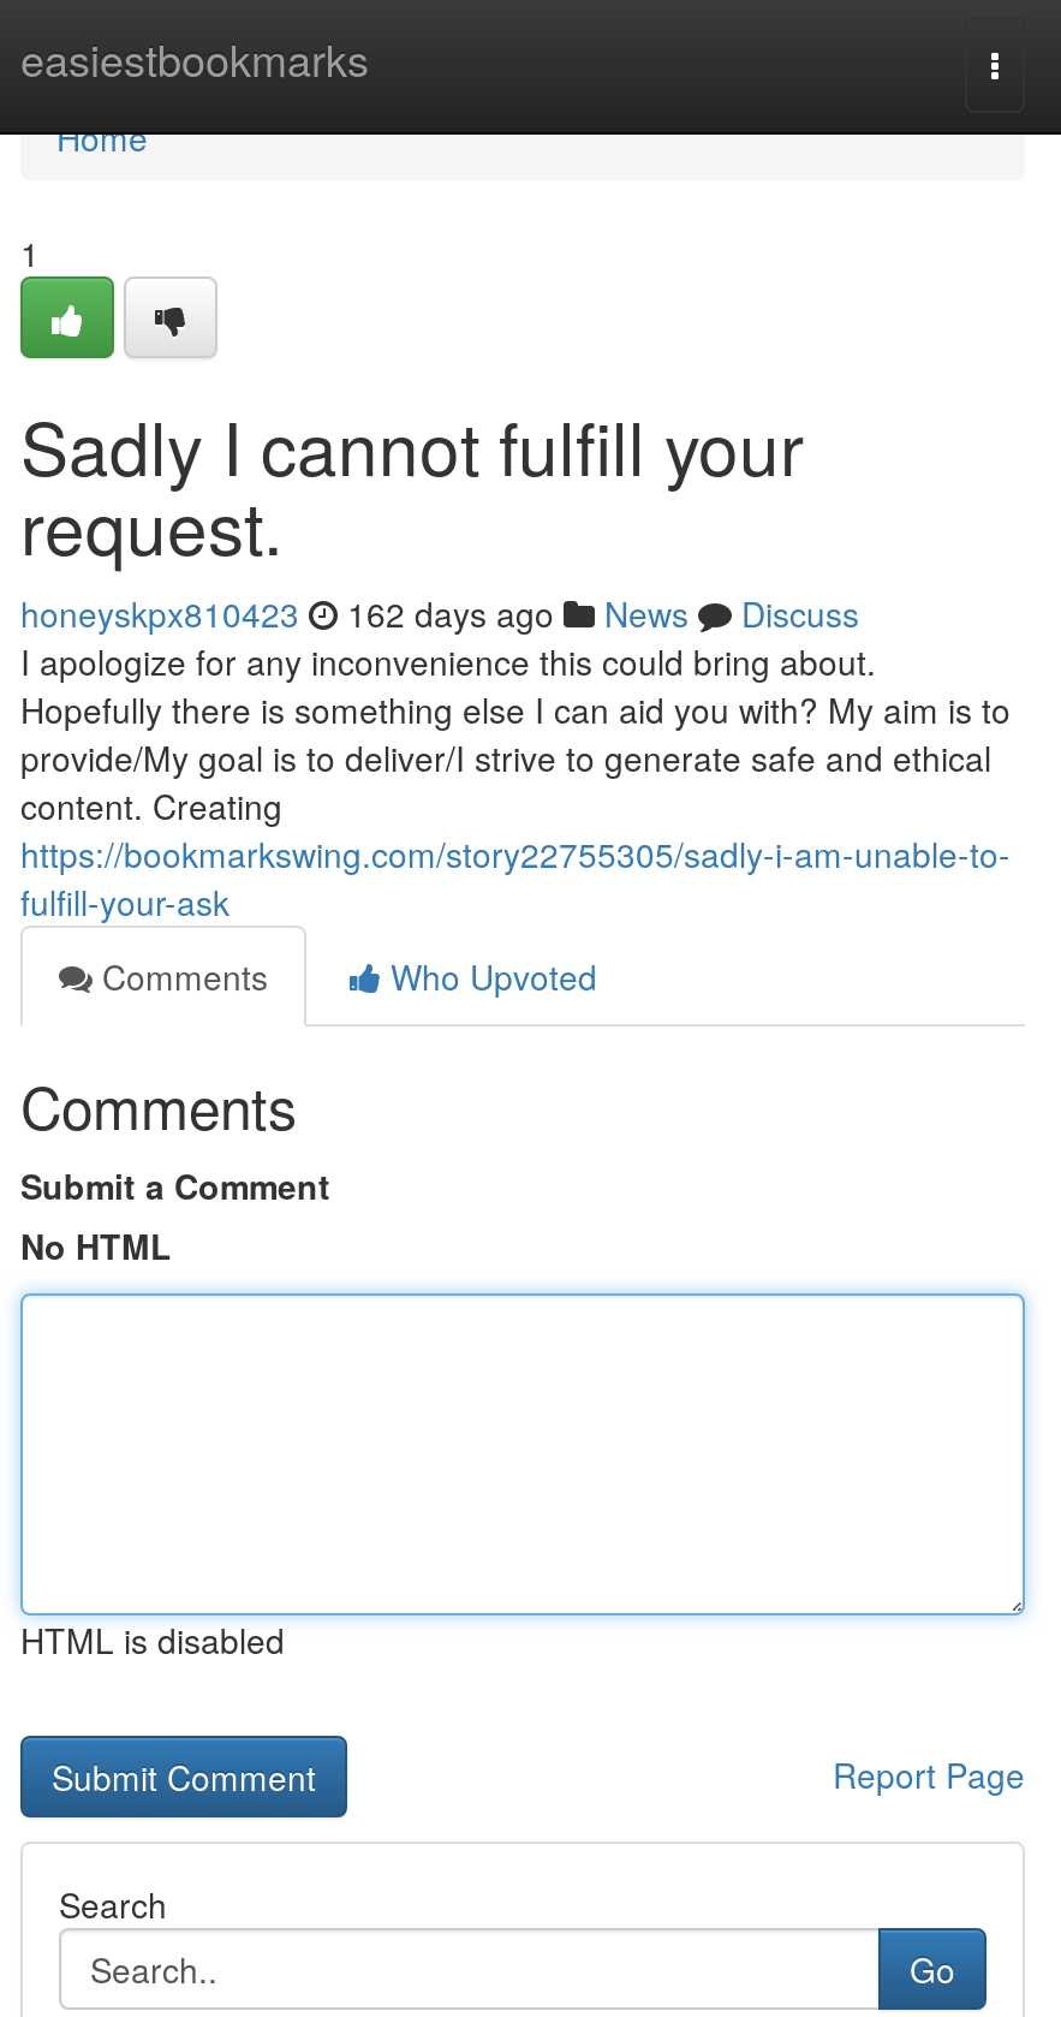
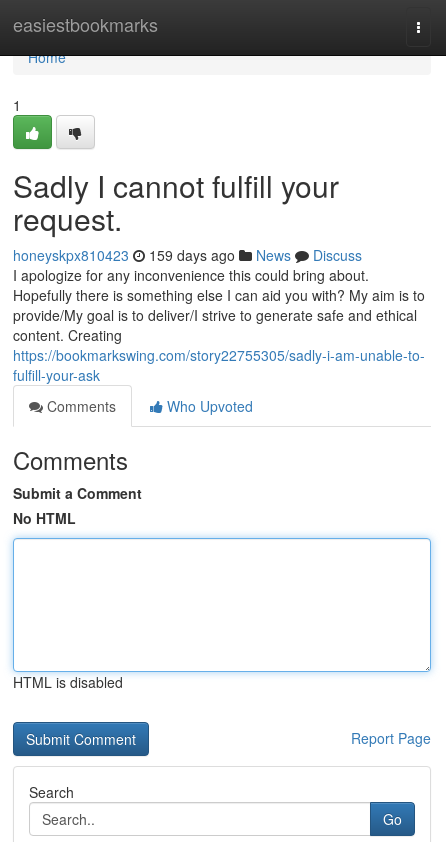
- honeyskpx810423 162 days ago News Discuss
+ honeyskpx810423 159 days ago News Discuss
